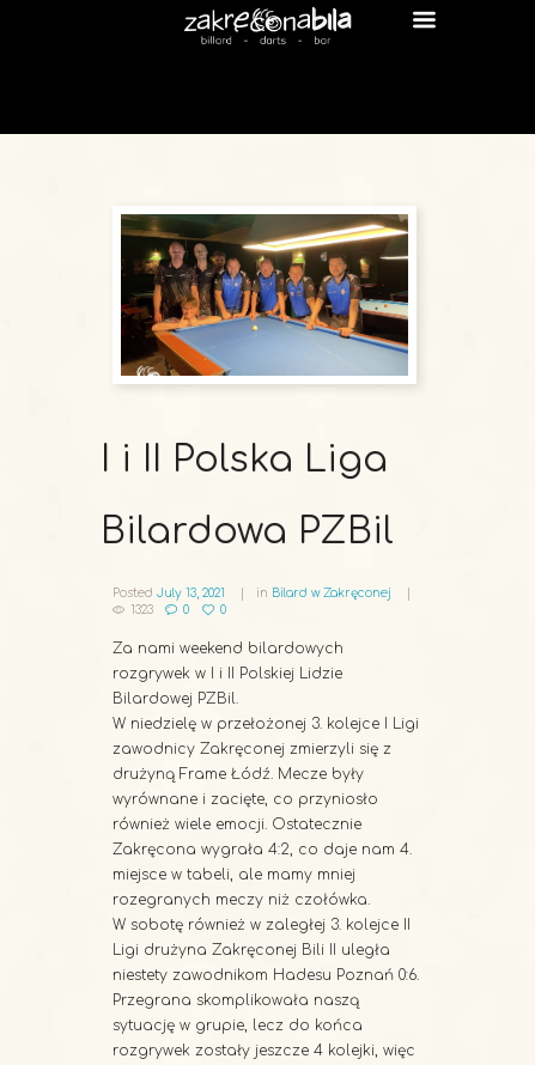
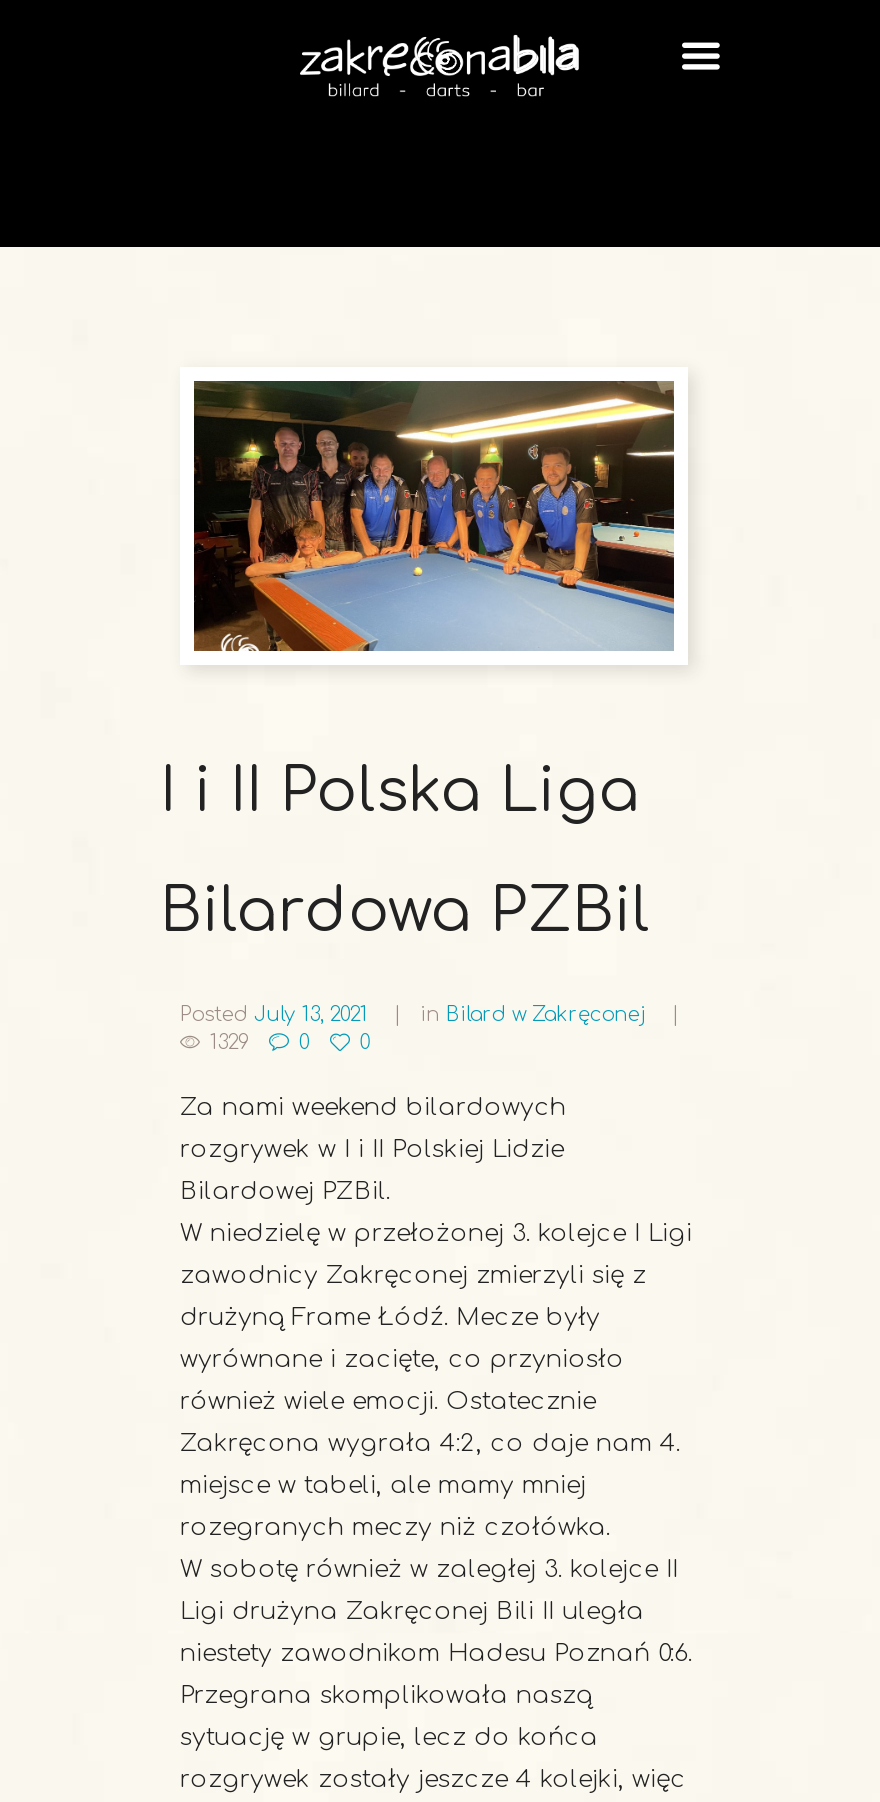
- 1323
+ 1329
